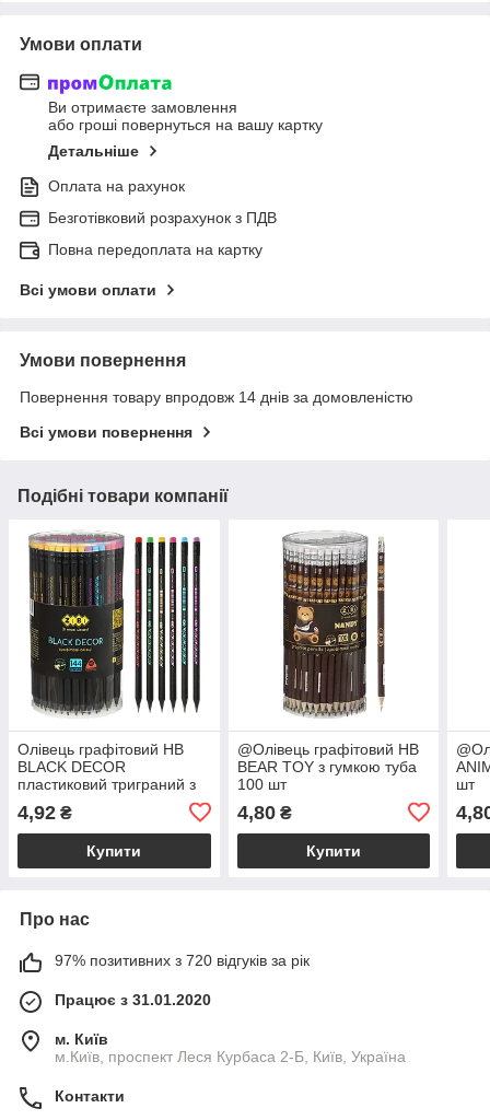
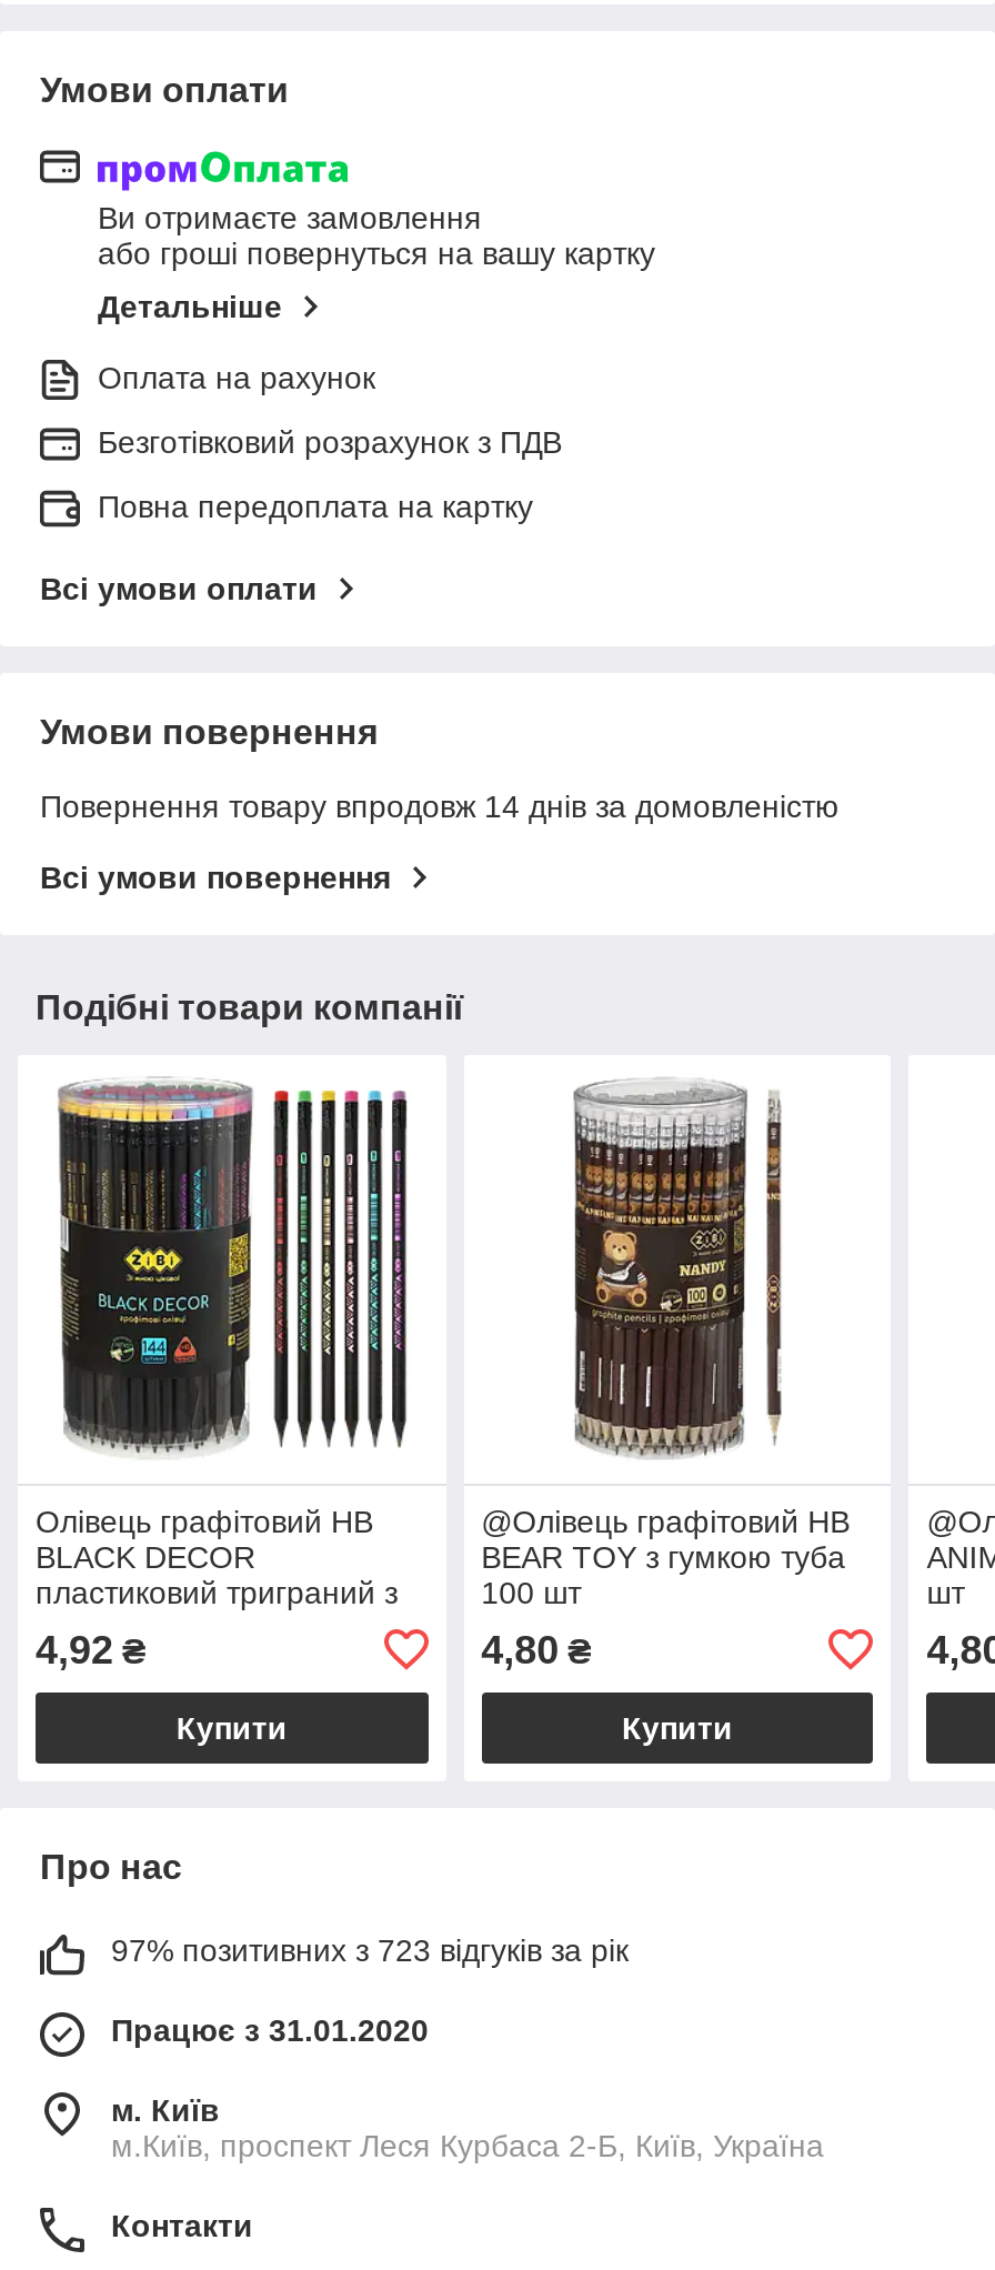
- 97% позитивних з 720 відгуків за рік
+ 97% позитивних з 723 відгуків за рік
